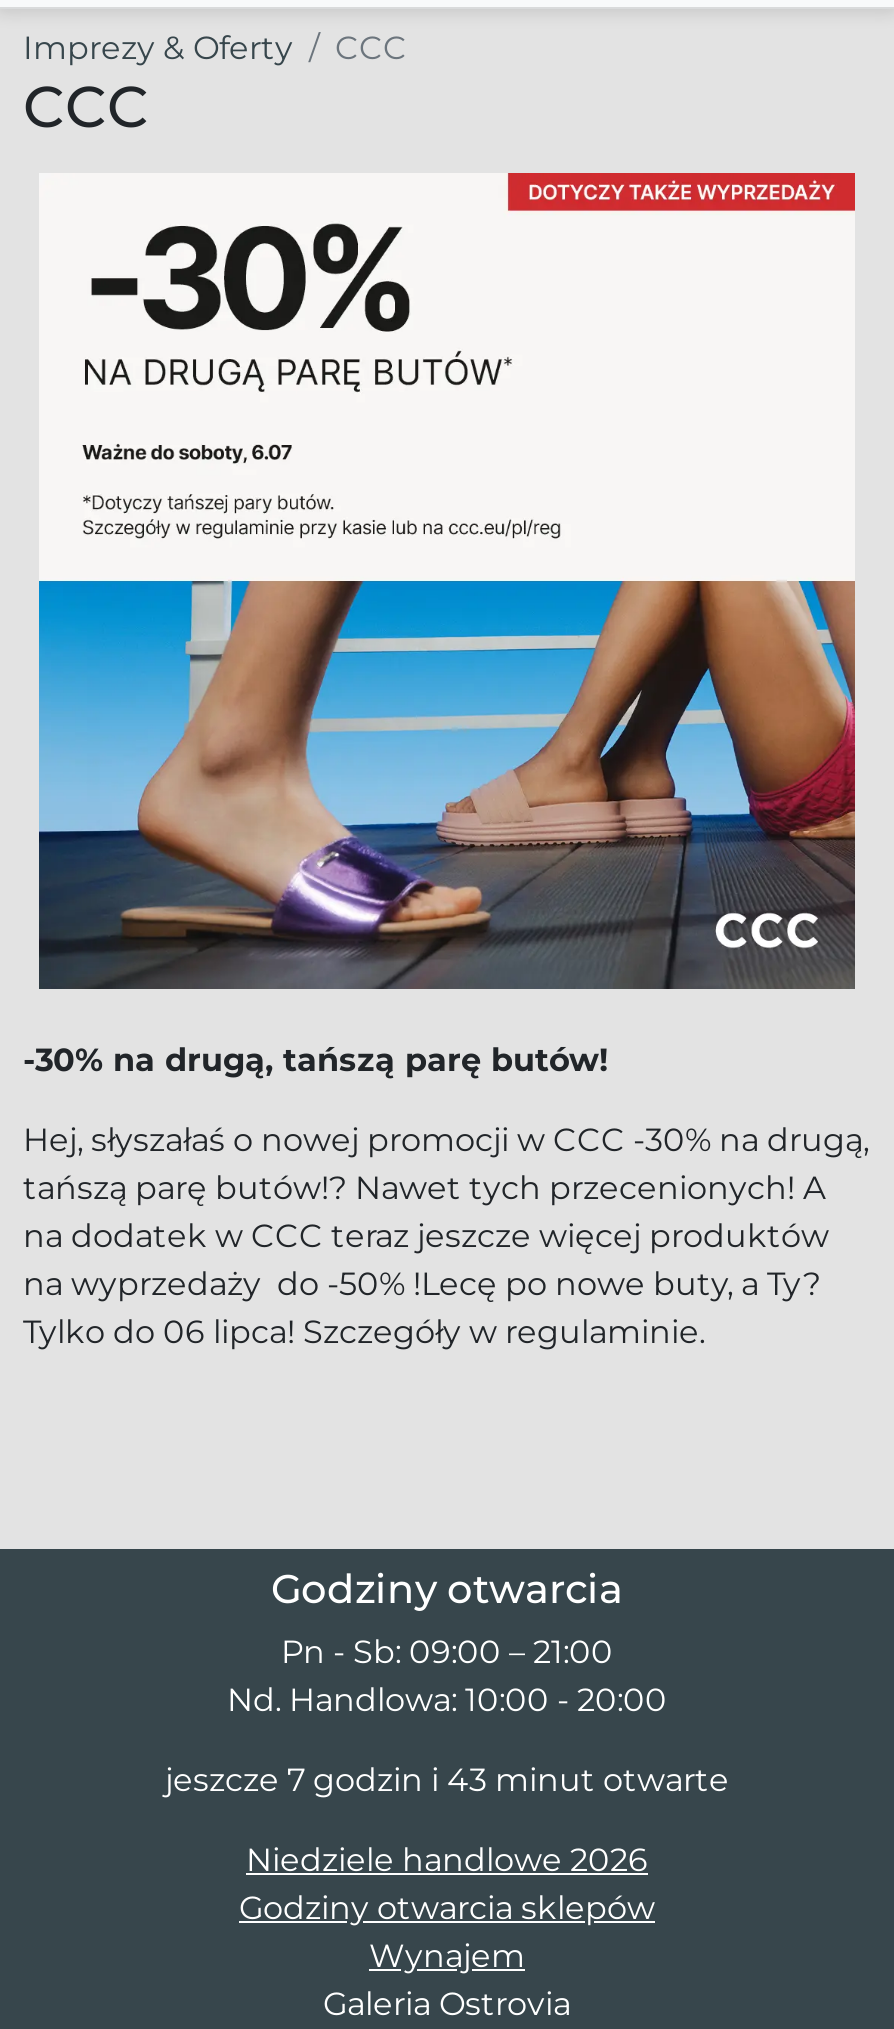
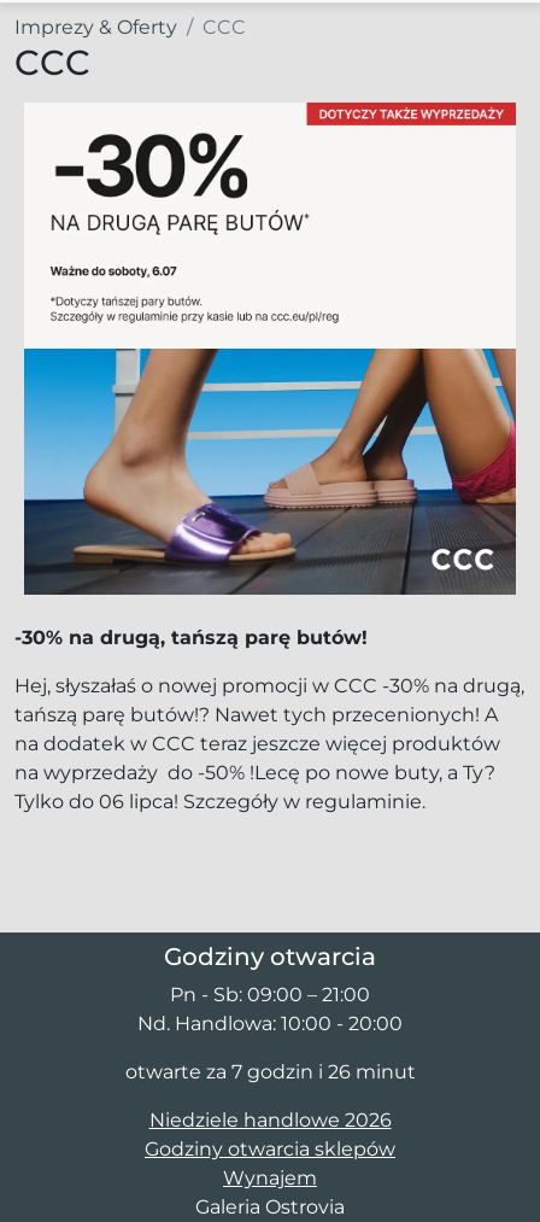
- jeszcze 7 godzin i 43 minut otwarte
+ otwarte za 7 godzin i 26 minut
